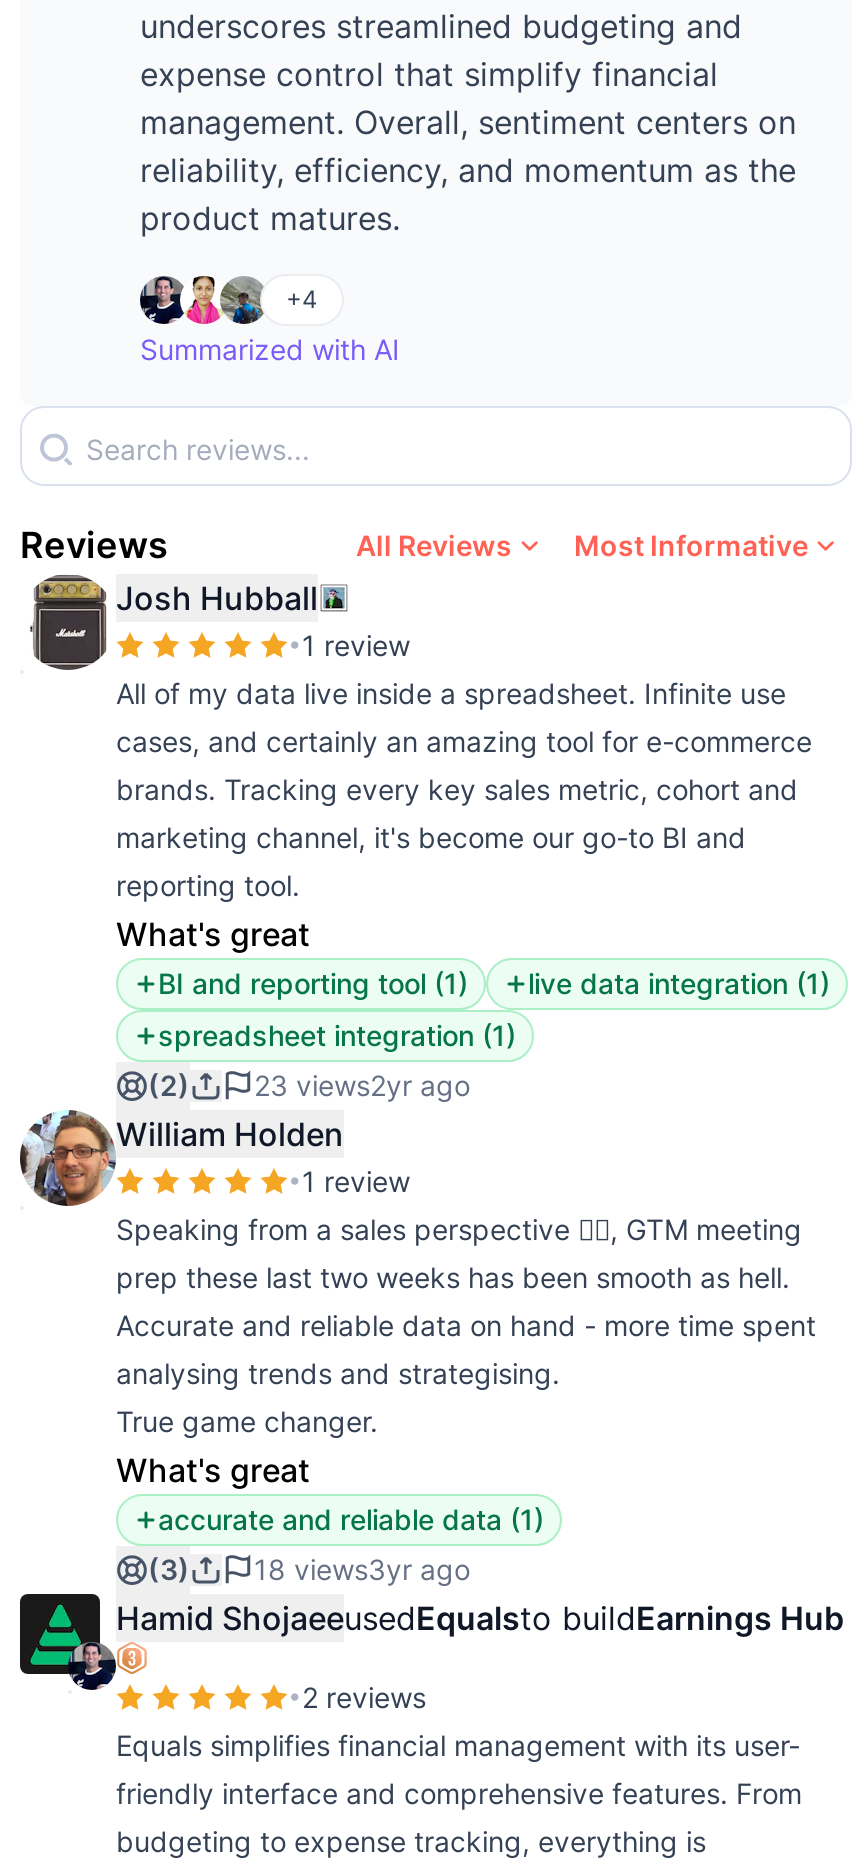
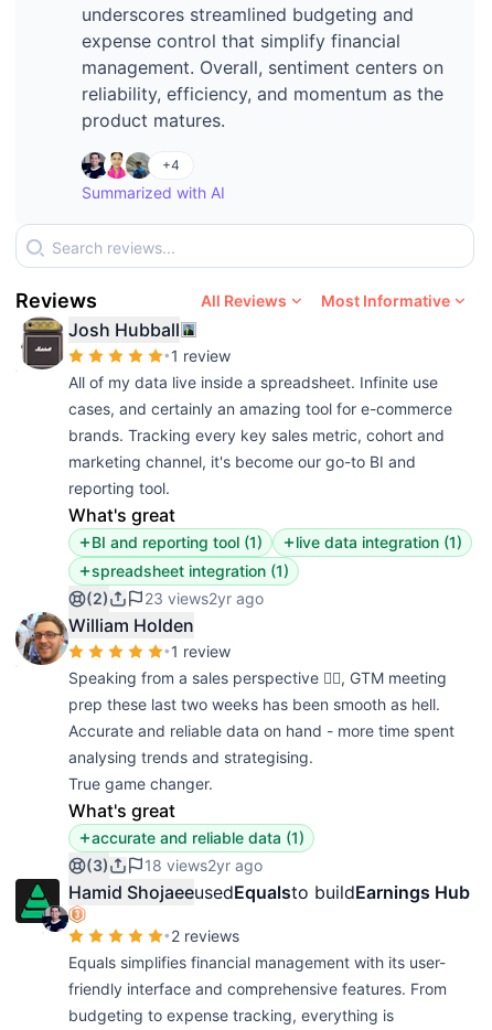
- (3) 18 views3yr ago
+ (3) 18 views2yr ago
